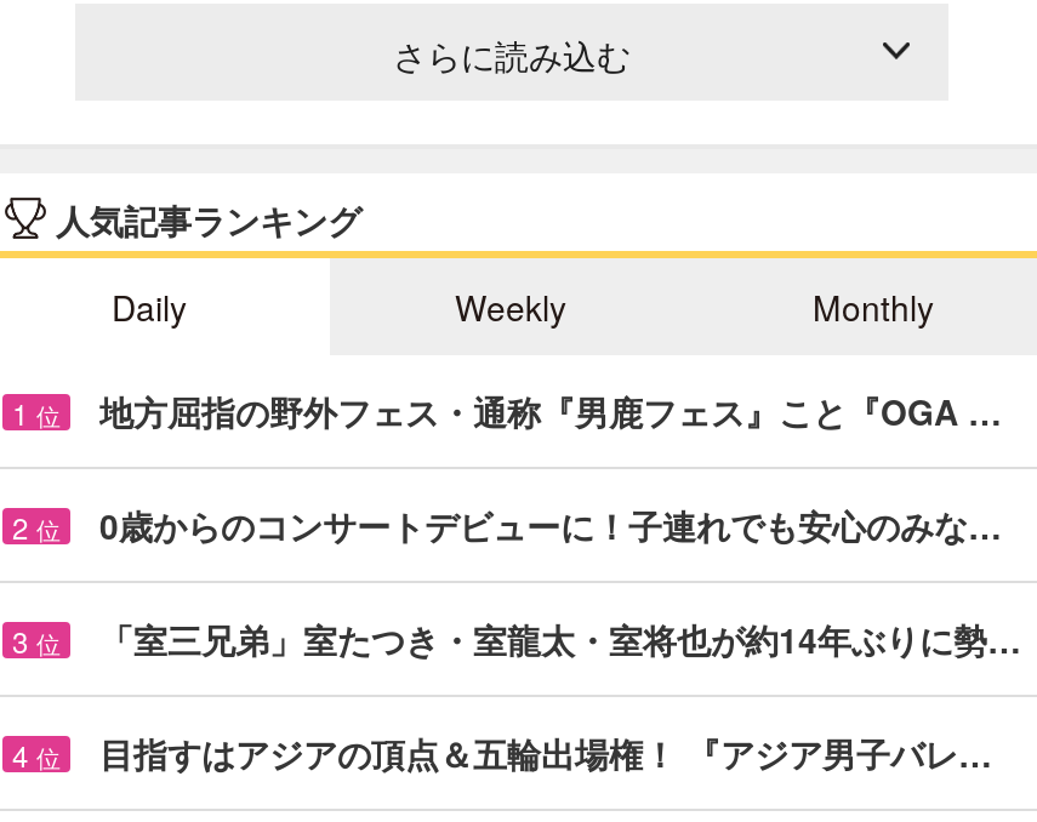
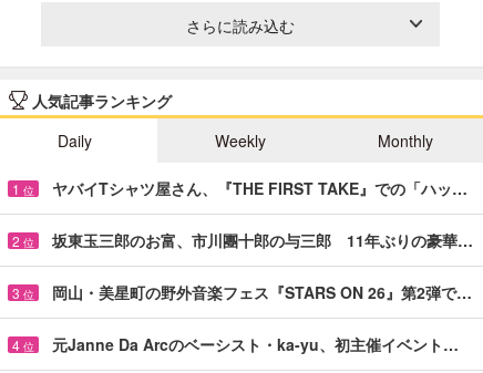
- 地方屈指の野外フェス・通称『男鹿フェス』こと『OGA …
+ ヤバイTシャツ屋さん、『THE FIRST TAKE』での「ハッ…

- 0歳からのコンサートデビューに！子連れでも安心のみな…
+ 坂東玉三郎のお富、市川團十郎の与三郎 11年ぶりの豪華…

- 「室三兄弟」室たつき・室龍太・室将也が約14年ぶりに勢…
+ 岡山・美星町の野外音楽フェス『STARS ON 26』第2弾で…

- 目指すはアジアの頂点＆五輪出場権！ 『アジア男子バレ…
+ 元Janne Da Arcのベーシスト・ka-yu、初主催イベント…
